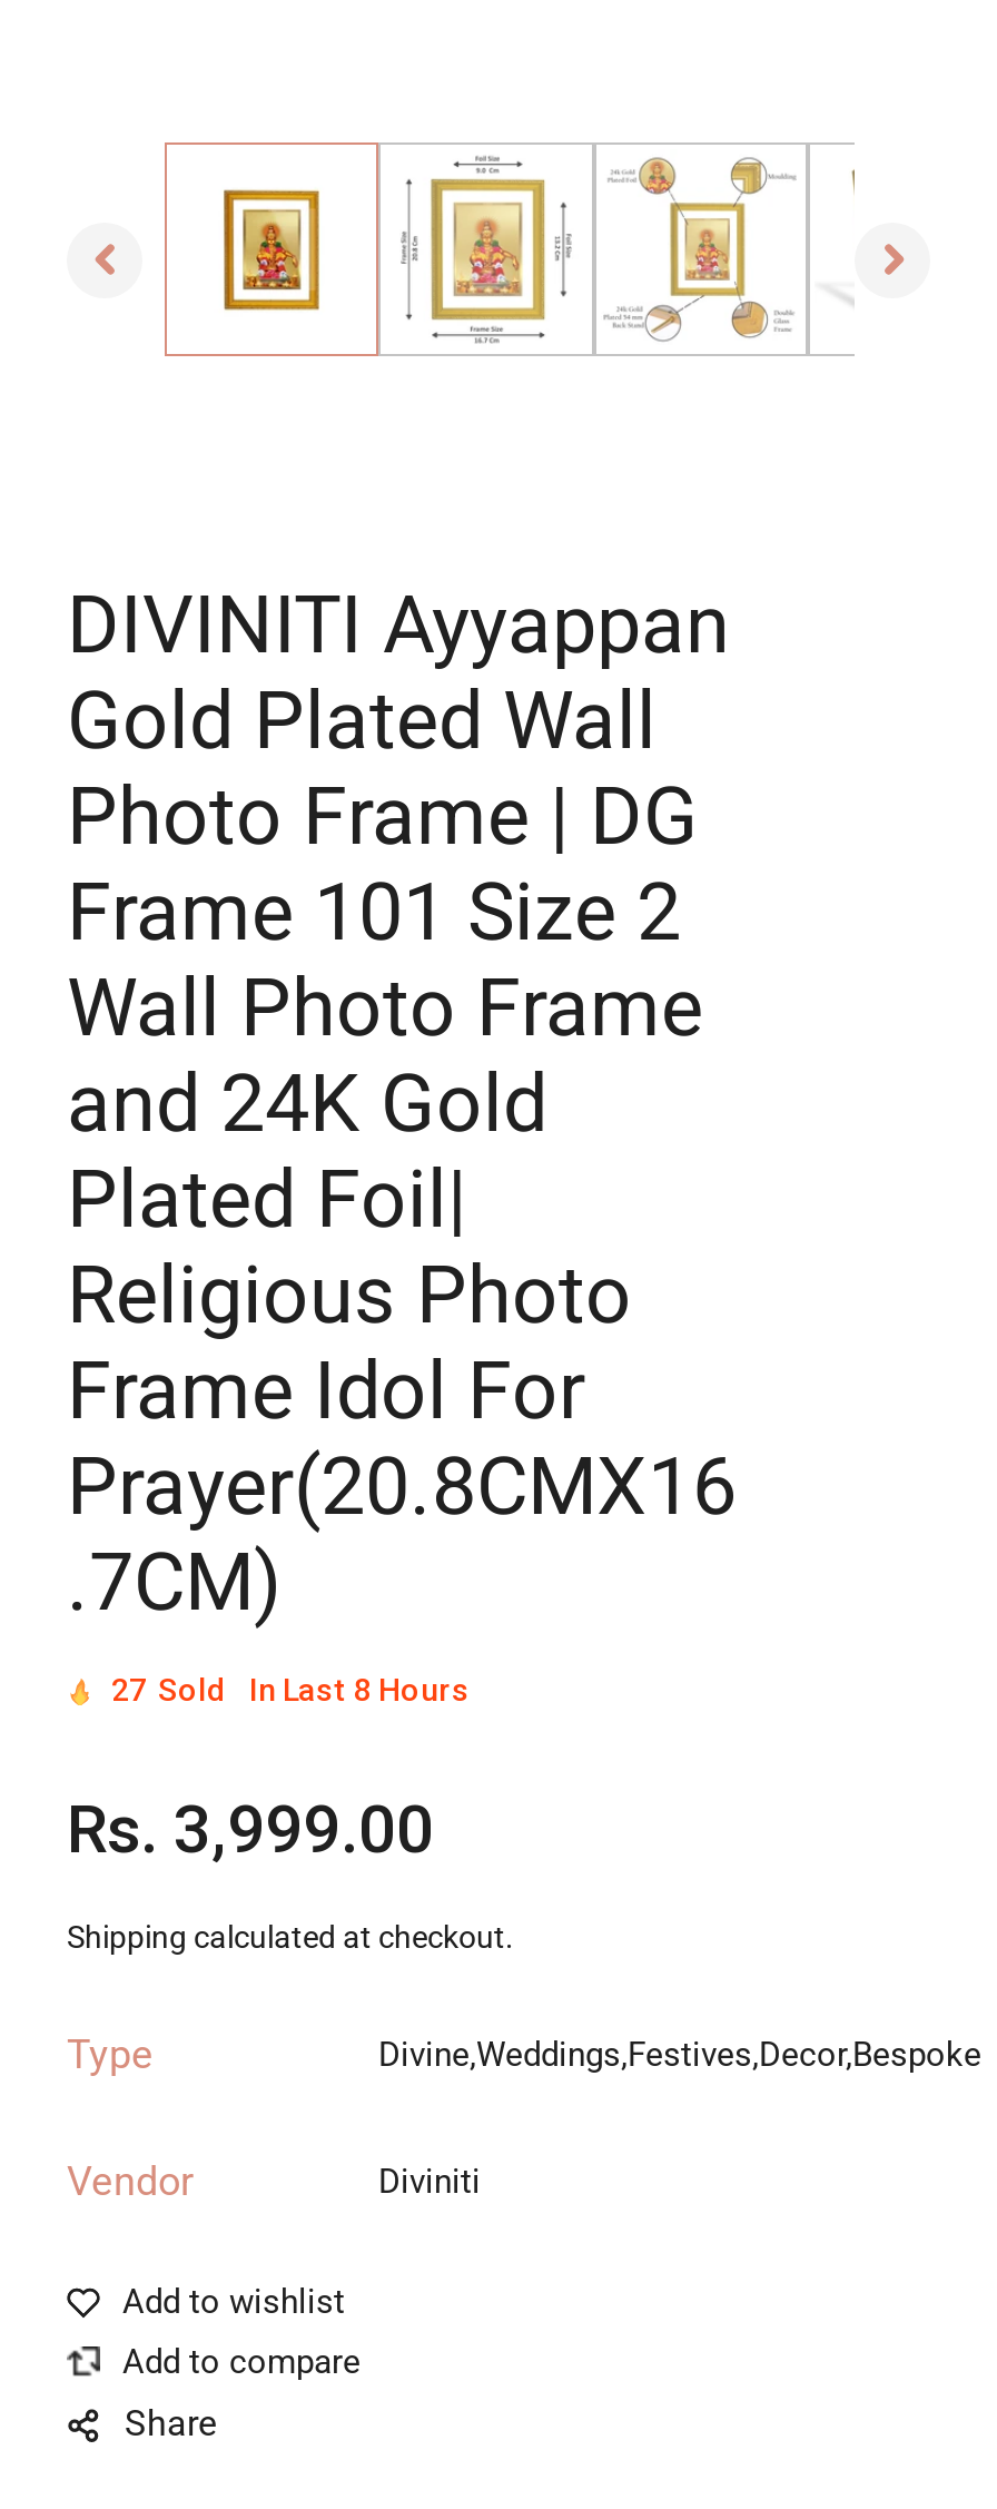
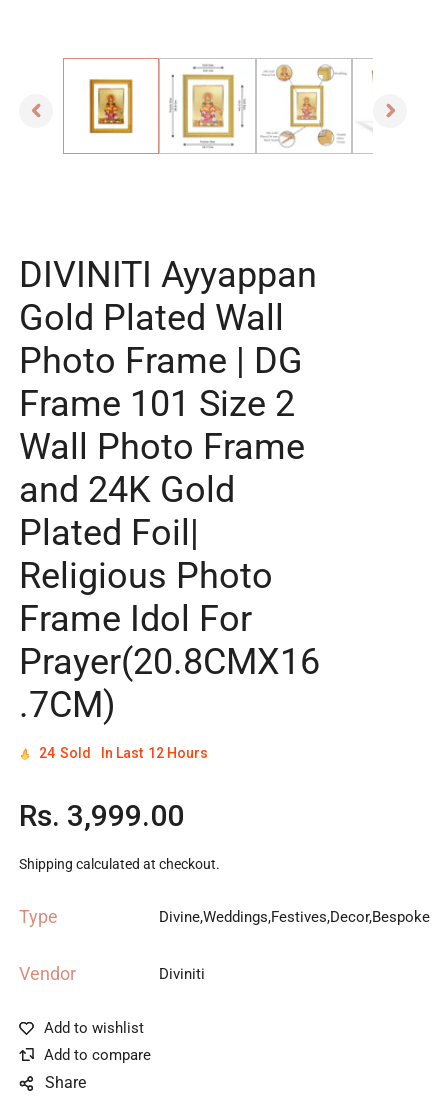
- 27 Sold
+ 24 Sold

- In Last 8 Hours
+ In Last 12 Hours
